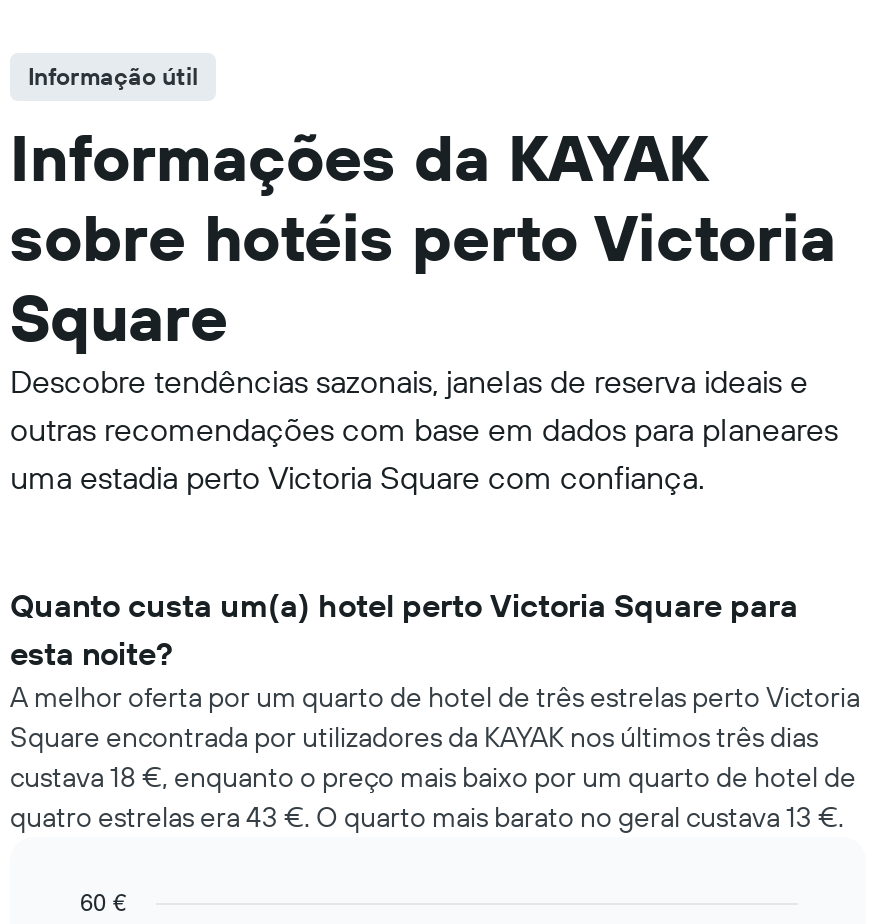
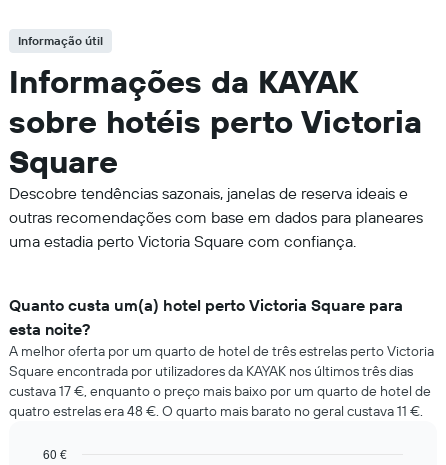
- custava 18 €, enquanto o preço mais baixo por um quarto de hotel de
+ custava 17 €, enquanto o preço mais baixo por um quarto de hotel de

- quatro estrelas era 43 €. O quarto mais barato no geral custava 13 €.
+ quatro estrelas era 48 €. O quarto mais barato no geral custava 11 €.
